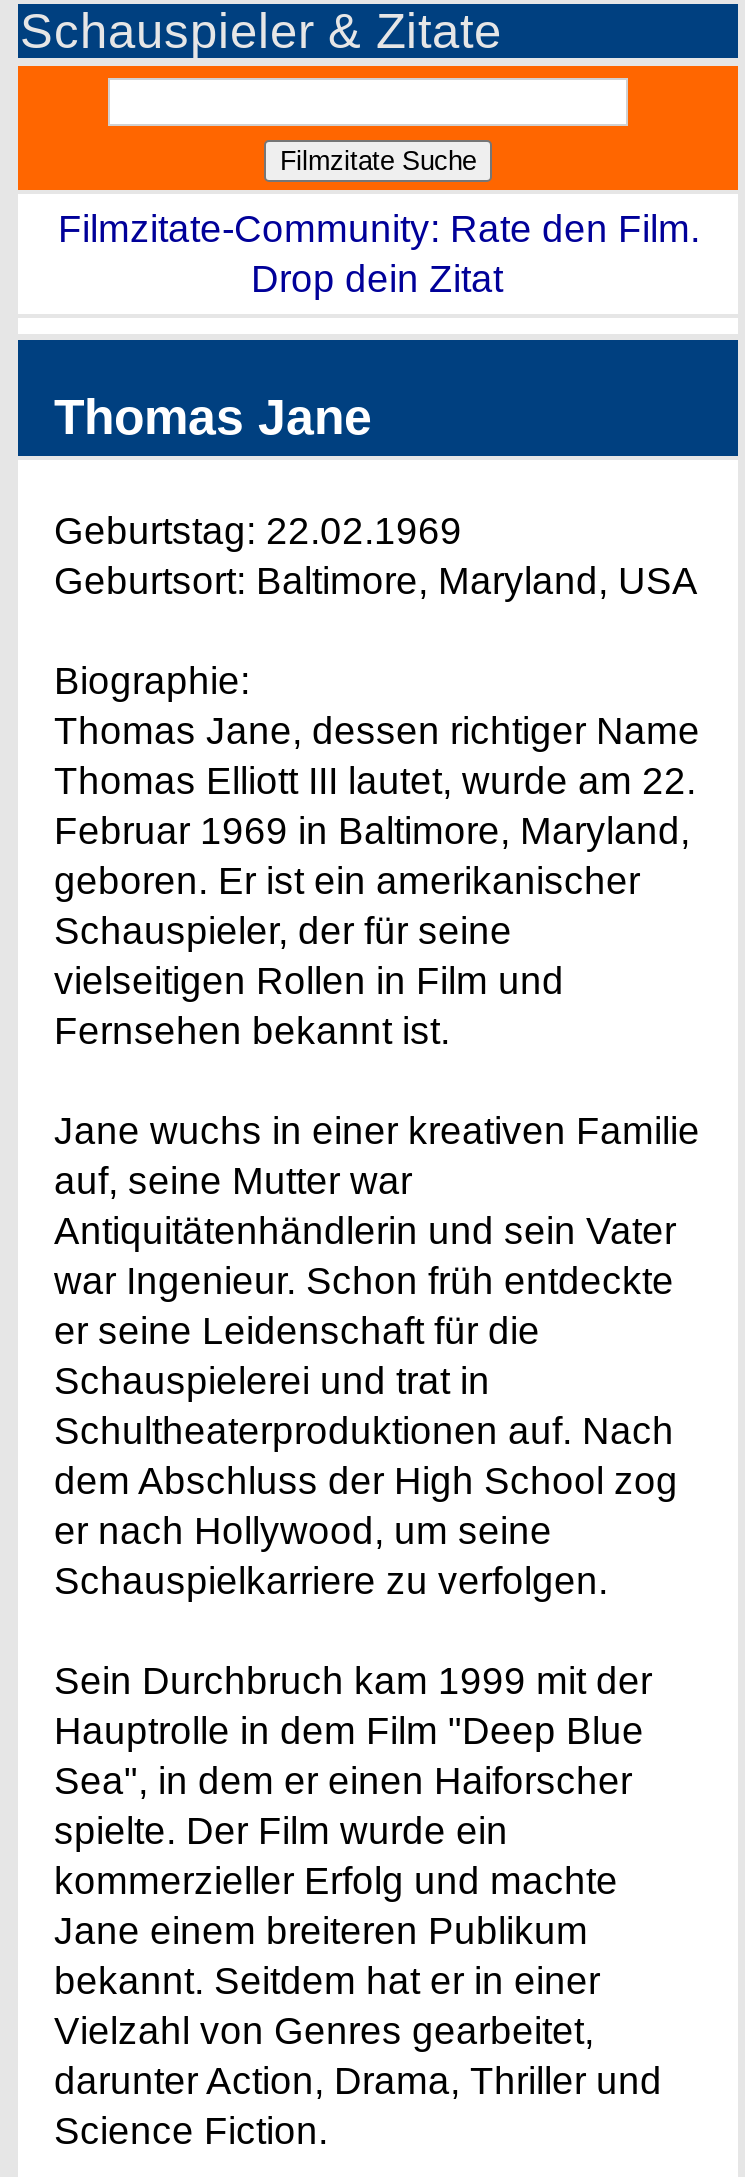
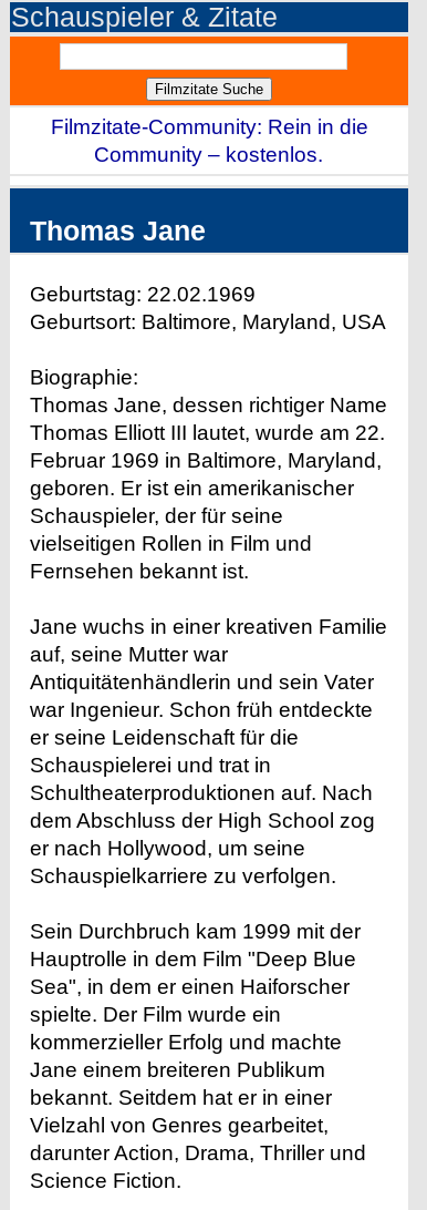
- Filmzitate-Community: Rate den Film.
- Drop dein Zitat
+ Filmzitate-Community: Rein in die
+ Community – kostenlos.
